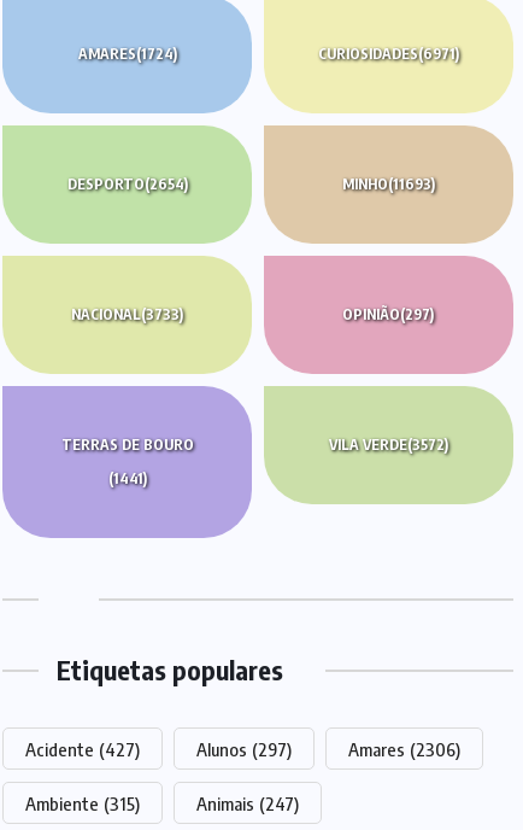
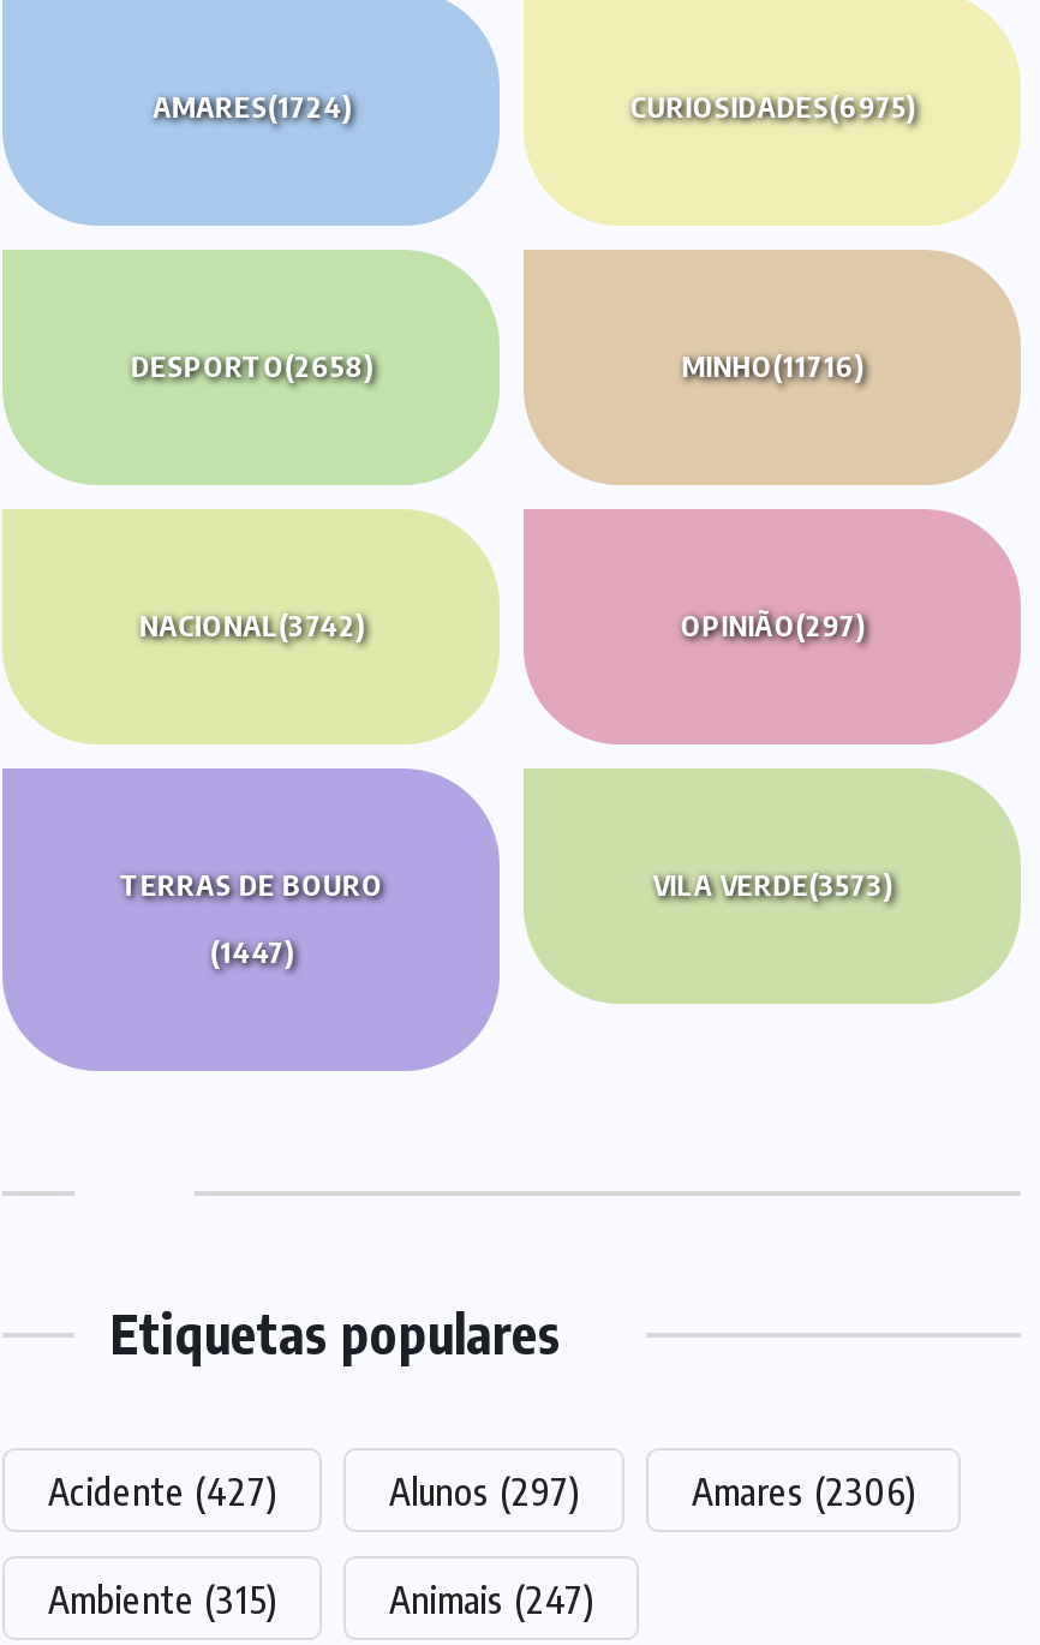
- CURIOSIDADES(6971)
+ CURIOSIDADES(6975)

- DESPORTO(2654)
+ DESPORTO(2658)

- MINHO(11693)
+ MINHO(11716)

- NACIONAL(3733)
+ NACIONAL(3742)

- VILA VERDE(3572)
+ VILA VERDE(3573)

- (1441)
+ (1447)
